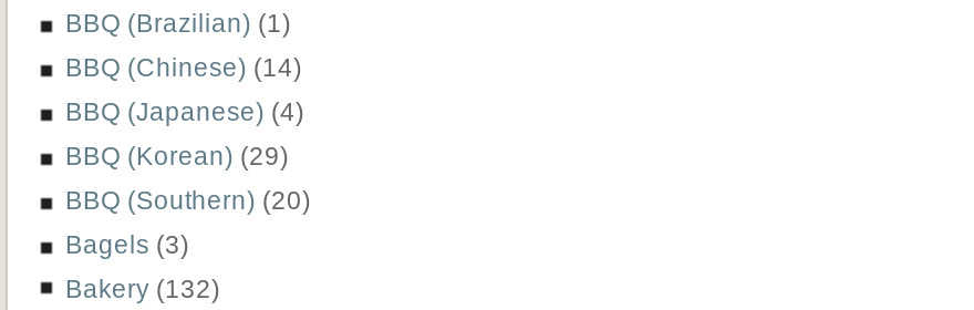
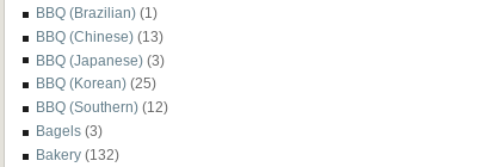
- BBQ (Chinese) (14)
+ BBQ (Chinese) (13)

- BBQ (Japanese) (4)
+ BBQ (Japanese) (3)

- BBQ (Korean) (29)
+ BBQ (Korean) (25)

- BBQ (Southern) (20)
+ BBQ (Southern) (12)
